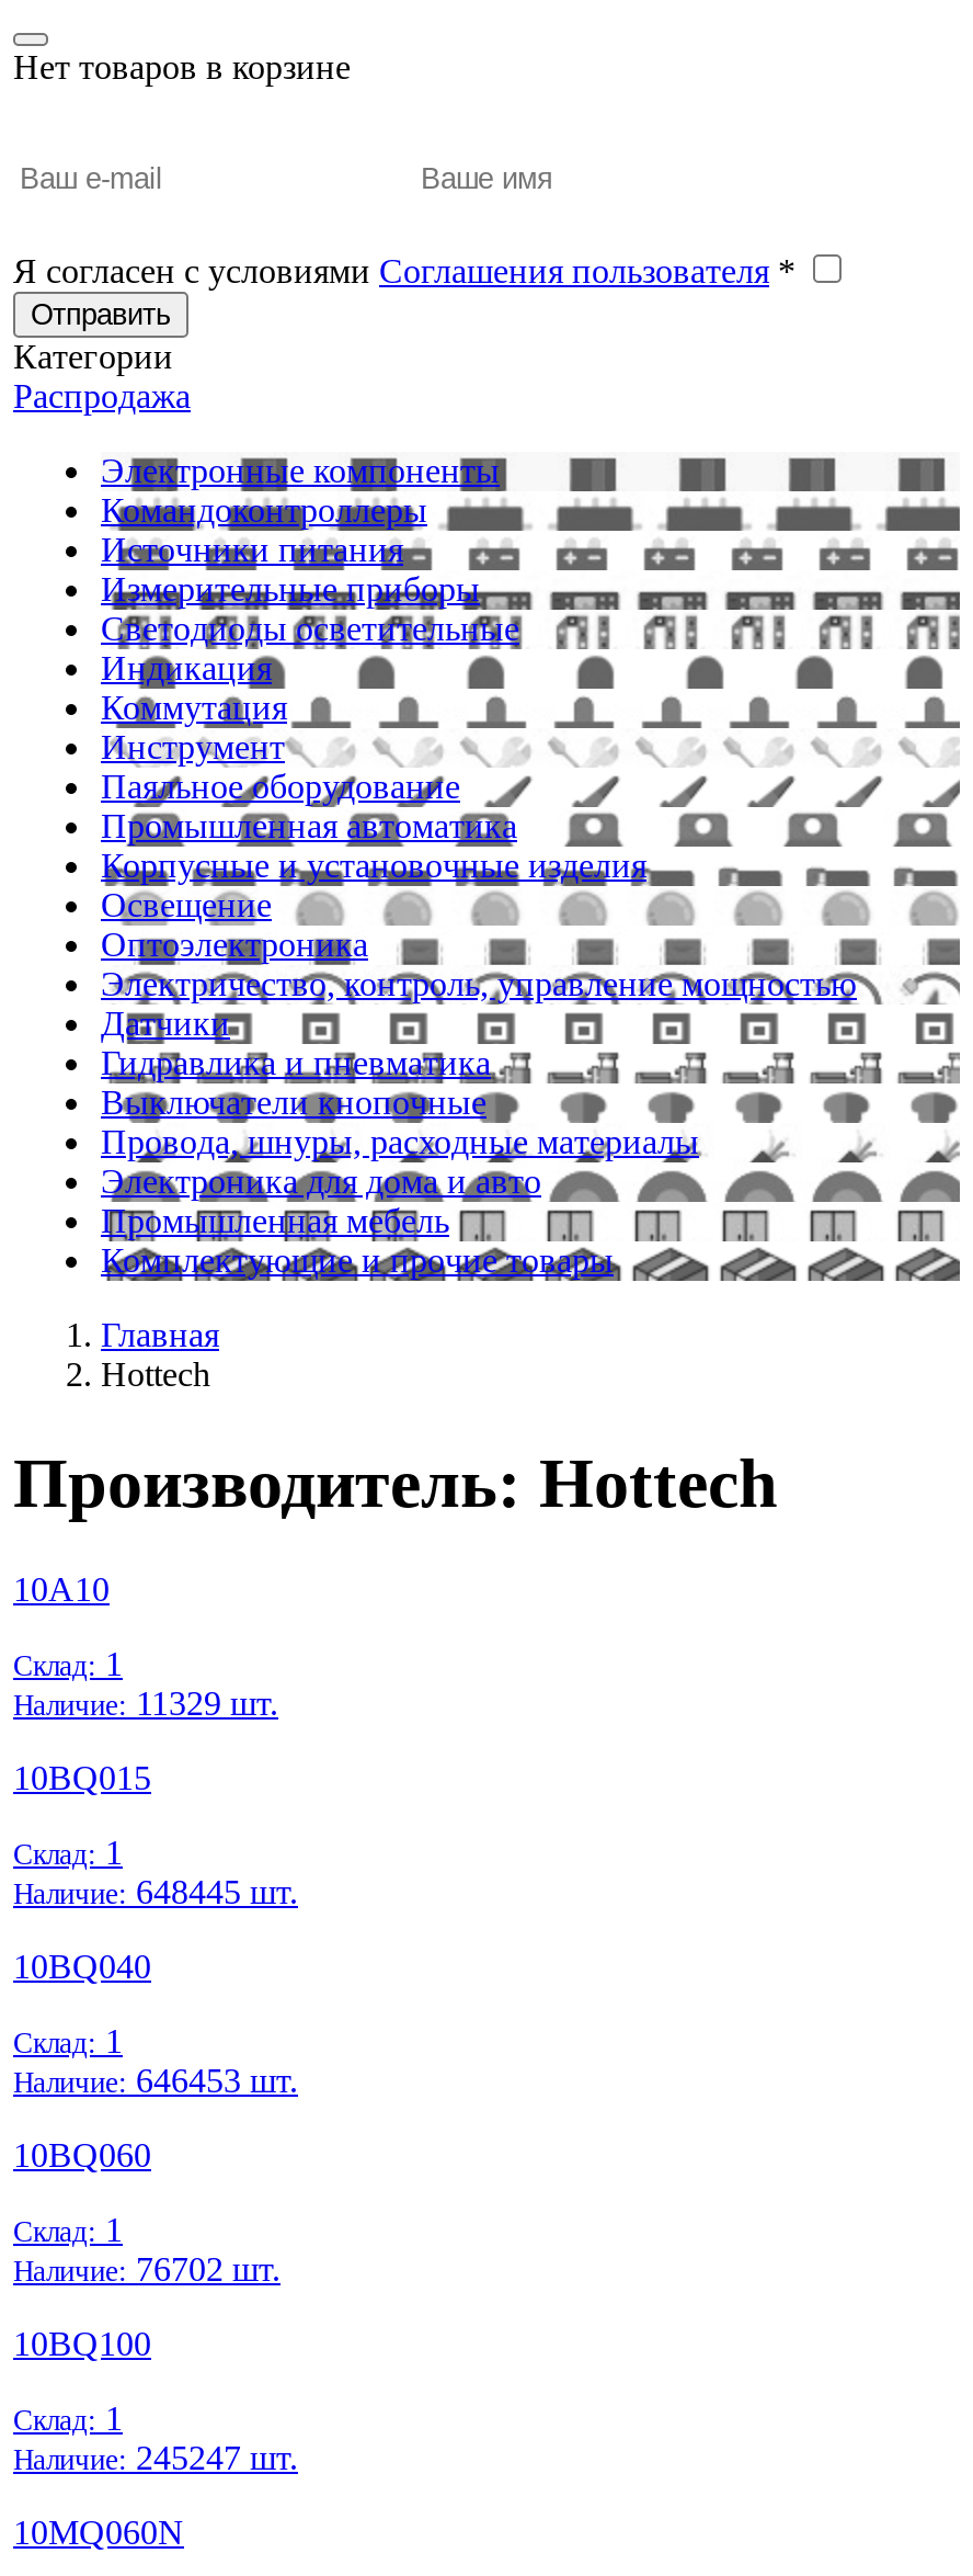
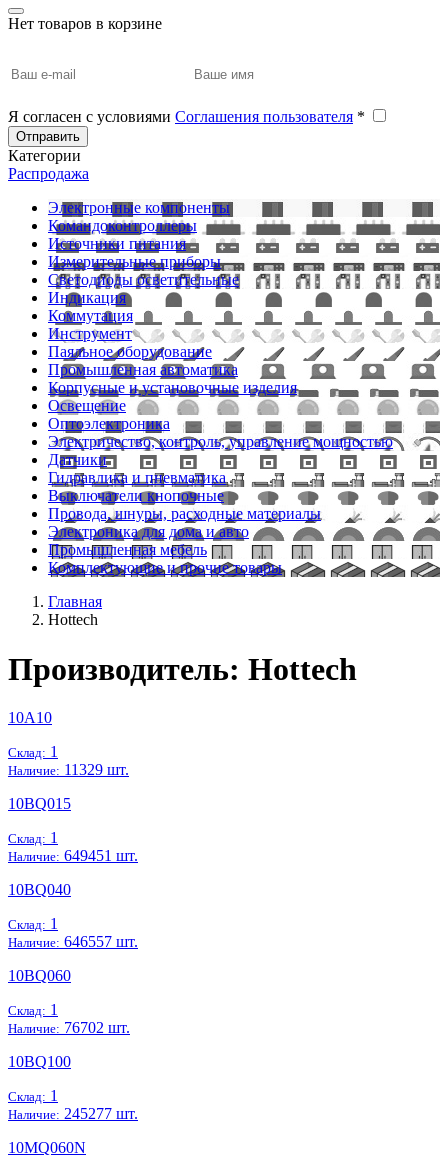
- Наличие: 648445 шт.
+ Наличие: 649451 шт.

- Наличие: 646453 шт.
+ Наличие: 646557 шт.

- Наличие: 245247 шт.
+ Наличие: 245277 шт.
